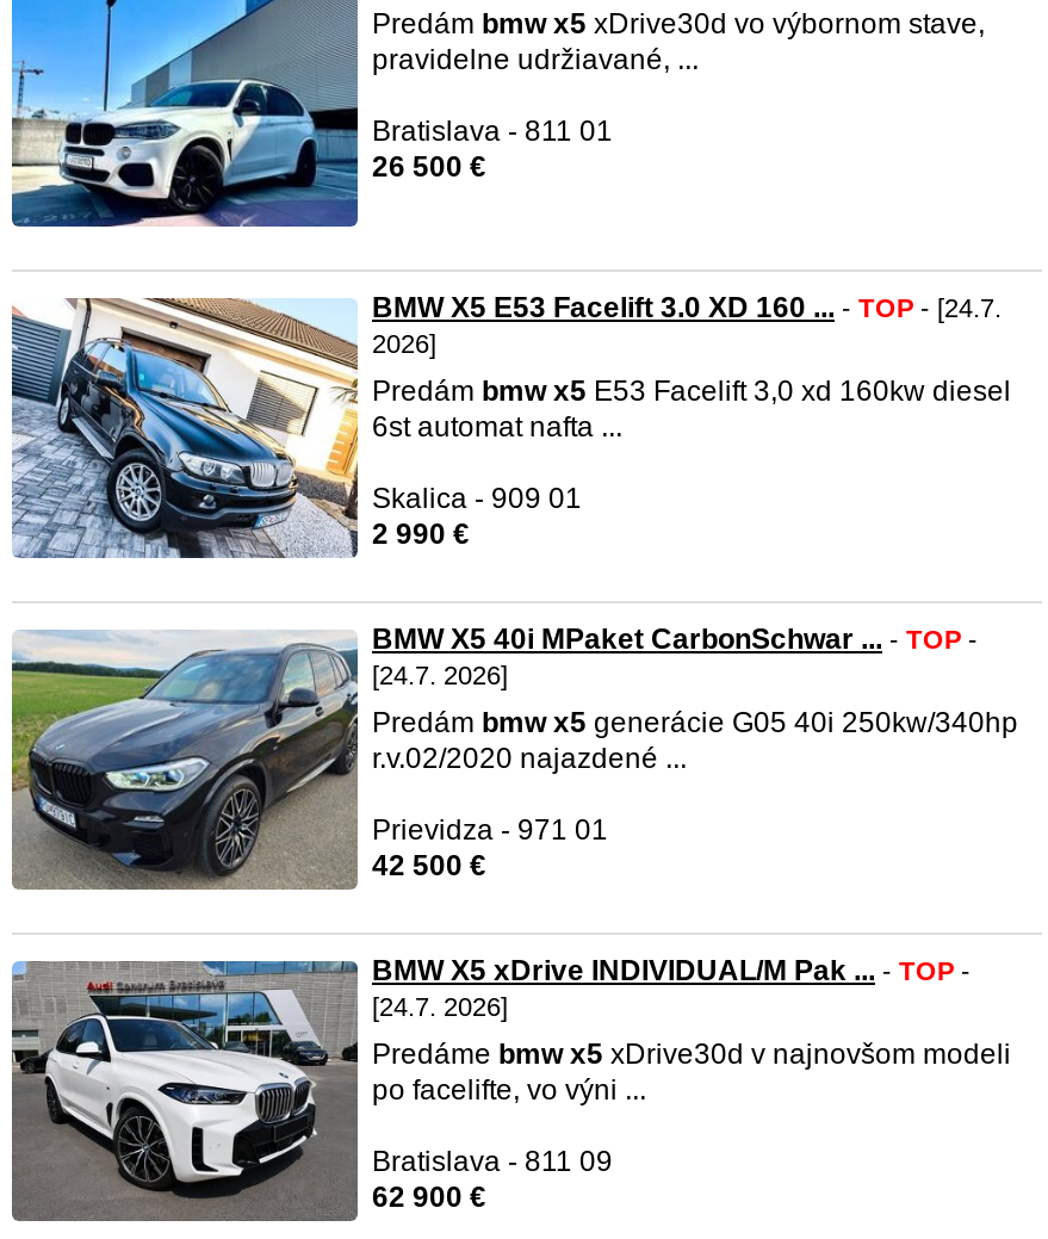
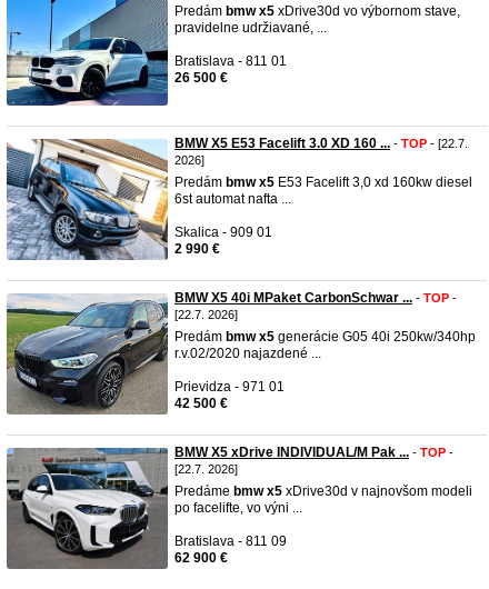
- BMW X5 E53 Facelift 3.0 XD 160 ... - TOP - [24.7.
+ BMW X5 E53 Facelift 3.0 XD 160 ... - TOP - [22.7.

- [24.7. 2026]
+ [22.7. 2026]

- [24.7. 2026]
+ [22.7. 2026]
